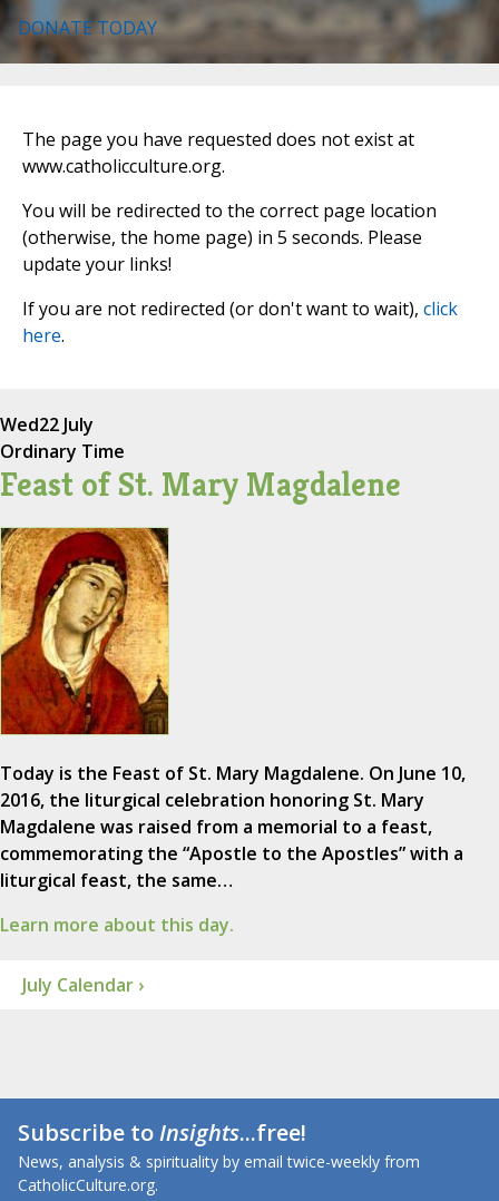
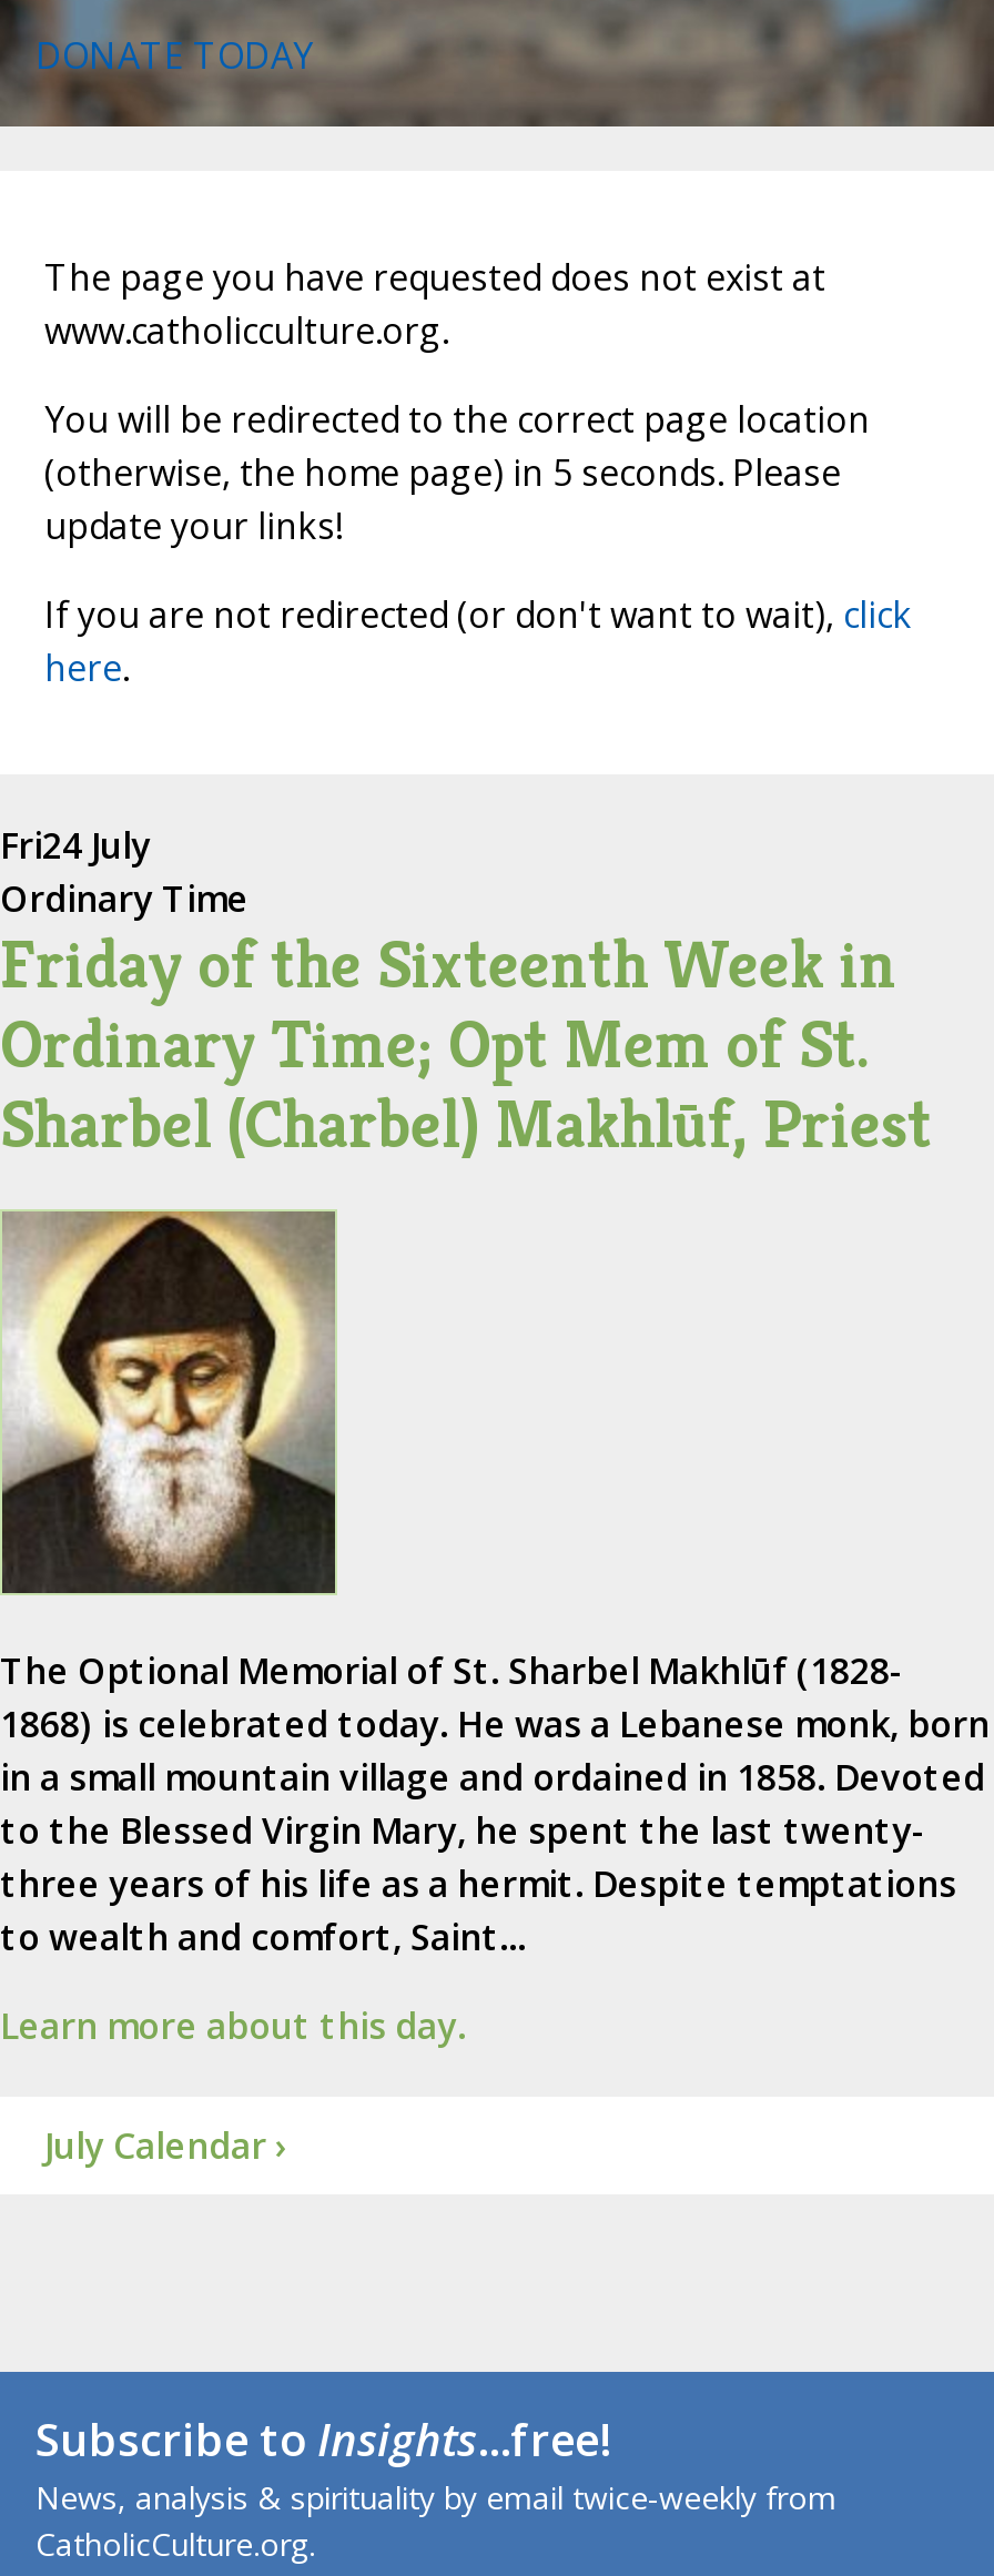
- Wed22 July
+ Fri24 July

- Feast of St. Mary Magdalene
+ Friday of the Sixteenth Week in
+ Ordinary Time; Opt Mem of St.
+ Sharbel (Charbel) Makhlūf, Priest

- [image]
+ [image]

- Today is the Feast of St. Mary Magdalene. On June 10,
- 2016, the liturgical celebration honoring St. Mary
- Magdalene was raised from a memorial to a feast,
- commemorating the “Apostle to the Apostles” with a
- liturgical feast, the same…
+ The Optional Memorial of St. Sharbel Makhlūf (1828-
+ 1868) is celebrated today. He was a Lebanese monk, born
+ in a small mountain village and ordained in 1858. Devoted
+ to the Blessed Virgin Mary, he spent the last twenty-
+ three years of his life as a hermit. Despite temptations
+ to wealth and comfort, Saint…
